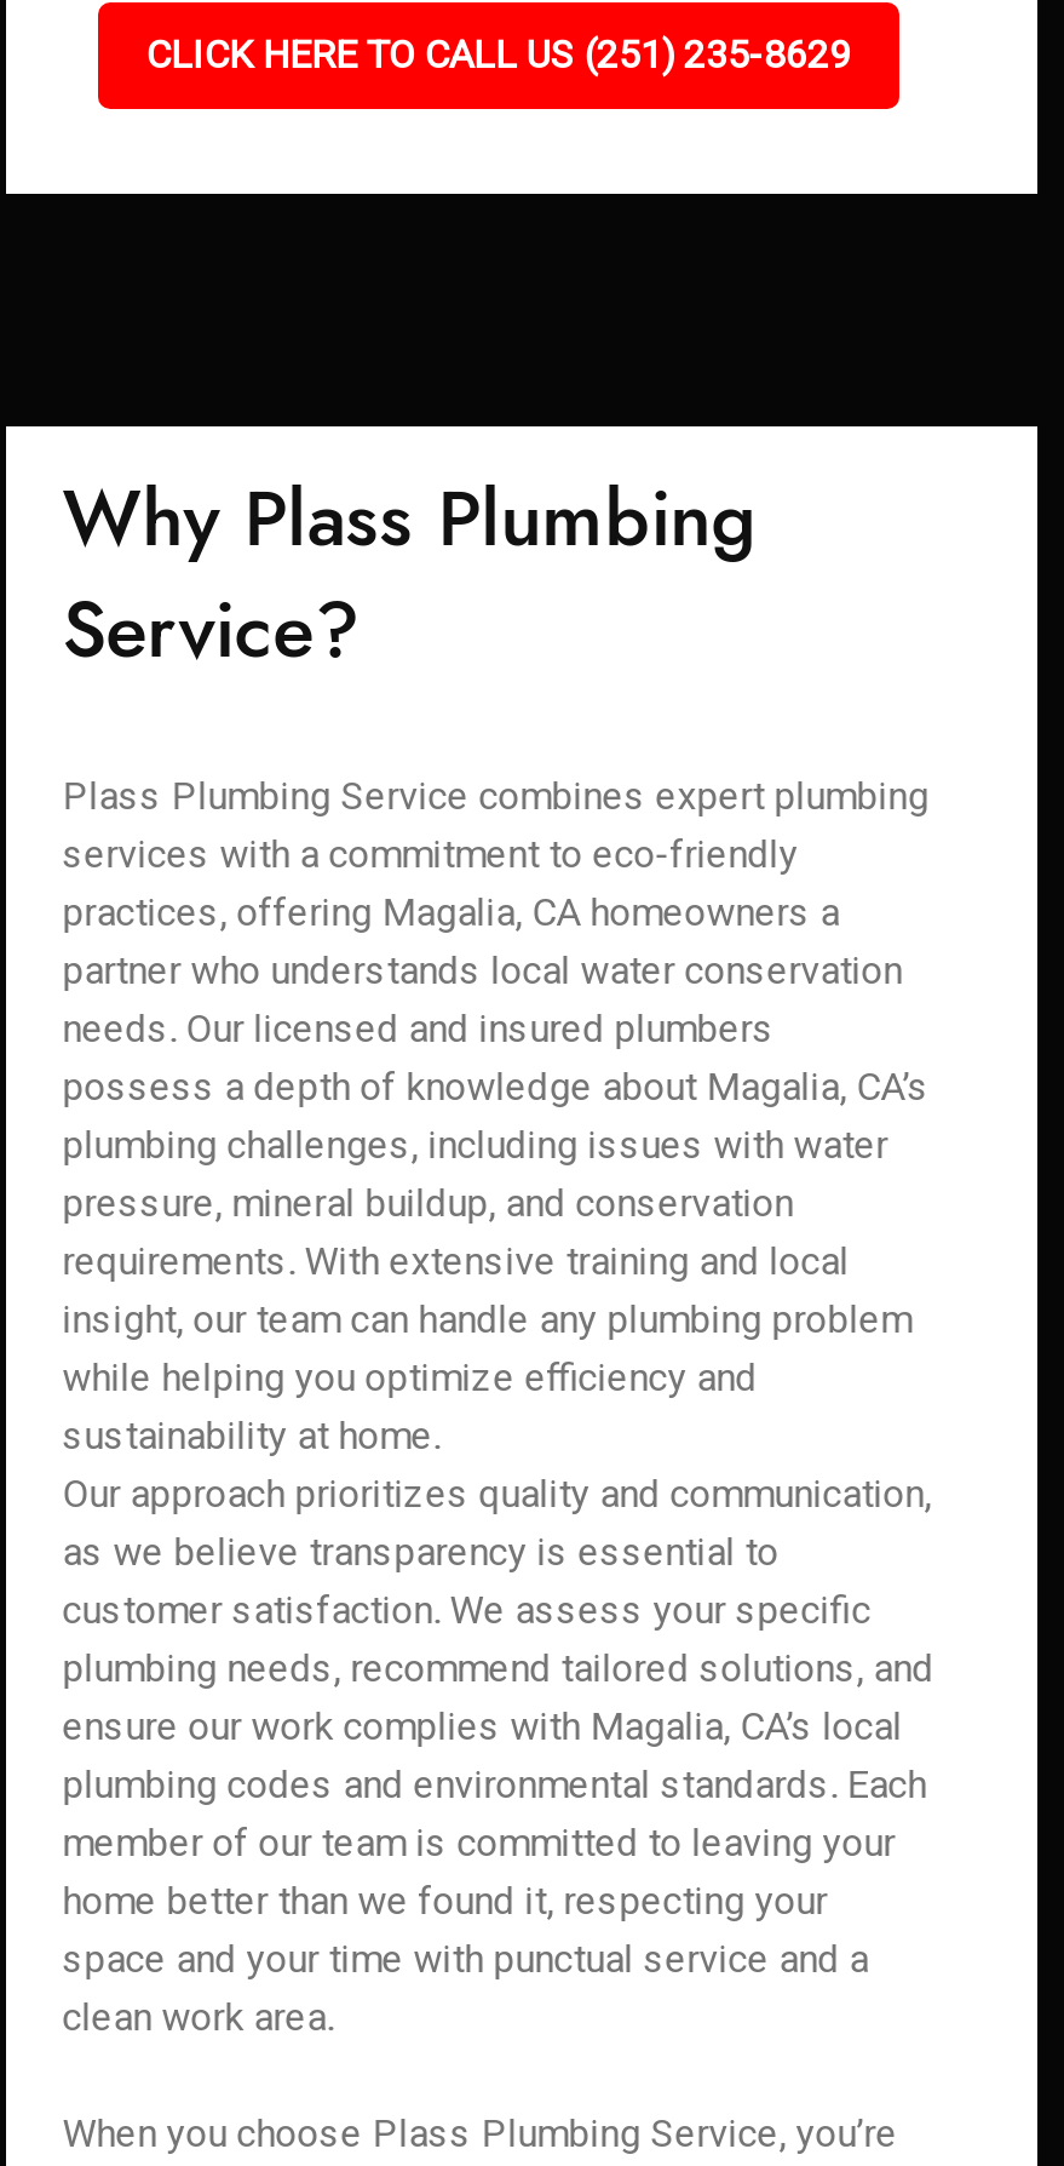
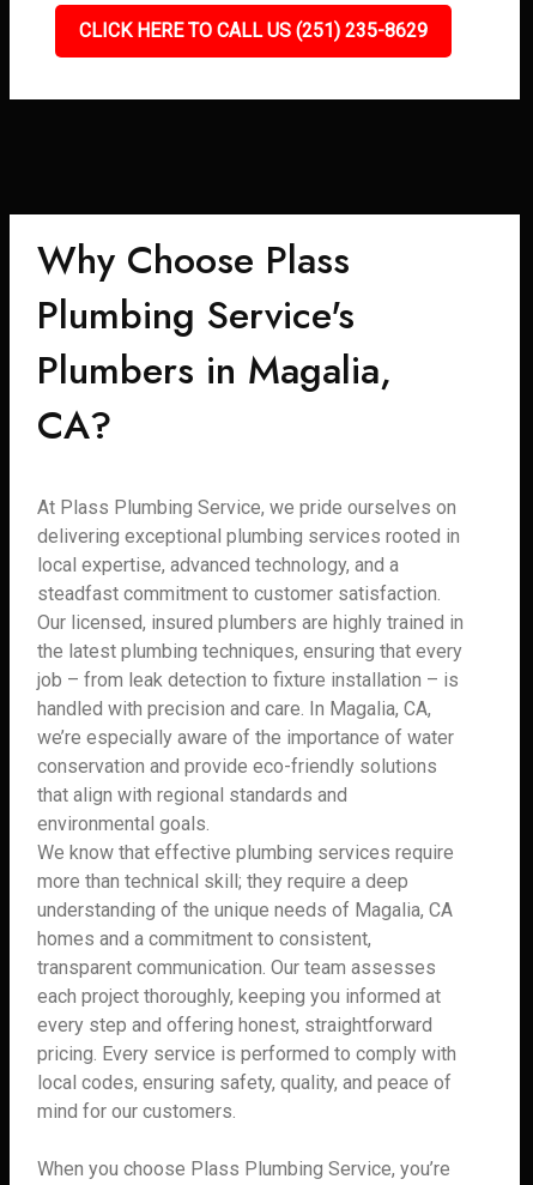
- Why Plass Plumbing
- Service?
+ Why Choose Plass
+ Plumbing Service's
+ Plumbers in Magalia,
+ CA?

- Plass Plumbing Service combines expert plumbing
- services with a commitment to eco-friendly
- practices, offering Magalia, CA homeowners a
- partner who understands local water conservation
- needs. Our licensed and insured plumbers
- possess a depth of knowledge about Magalia, CA’s
- plumbing challenges, including issues with water
- pressure, mineral buildup, and conservation
- requirements. With extensive training and local
- insight, our team can handle any plumbing problem
- while helping you optimize efficiency and
- sustainability at home.
- Our approach prioritizes quality and communication,
- as we believe transparency is essential to
- customer satisfaction. We assess your specific
- plumbing needs, recommend tailored solutions, and
- ensure our work complies with Magalia, CA’s local
- plumbing codes and environmental standards. Each
- member of our team is committed to leaving your
- home better than we found it, respecting your
- space and your time with punctual service and a
- clean work area.
+ At Plass Plumbing Service, we pride ourselves on
+ delivering exceptional plumbing services rooted in
+ local expertise, advanced technology, and a
+ steadfast commitment to customer satisfaction.
+ Our licensed, insured plumbers are highly trained in
+ the latest plumbing techniques, ensuring that every
+ job – from leak detection to fixture installation – is
+ handled with precision and care. In Magalia, CA,
+ we’re especially aware of the importance of water
+ conservation and provide eco-friendly solutions
+ that align with regional standards and
+ environmental goals.
+ We know that effective plumbing services require
+ more than technical skill; they require a deep
+ understanding of the unique needs of Magalia, CA
+ homes and a commitment to consistent,
+ transparent communication. Our team assesses
+ each project thoroughly, keeping you informed at
+ every step and offering honest, straightforward
+ pricing. Every service is performed to comply with
+ local codes, ensuring safety, quality, and peace of
+ mind for our customers.
